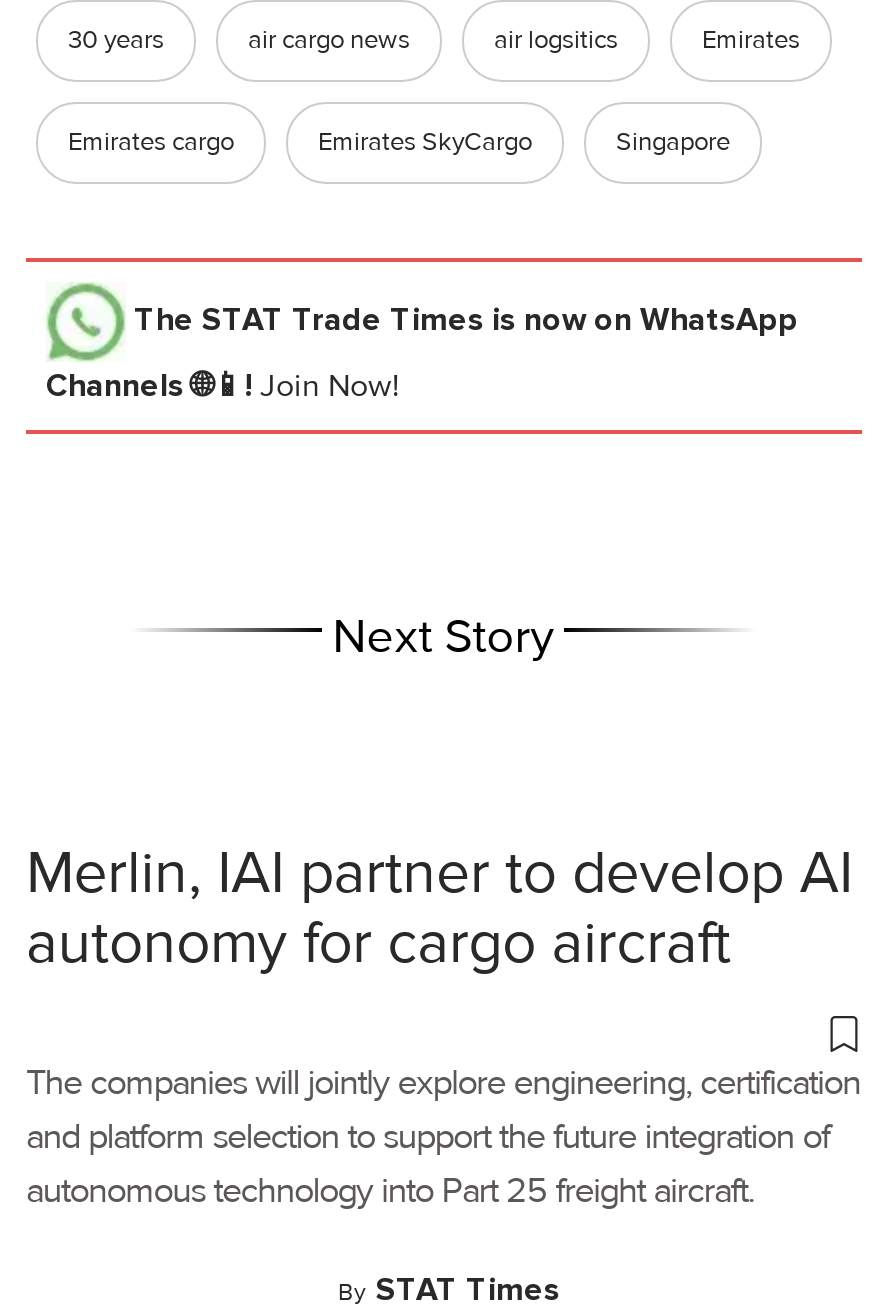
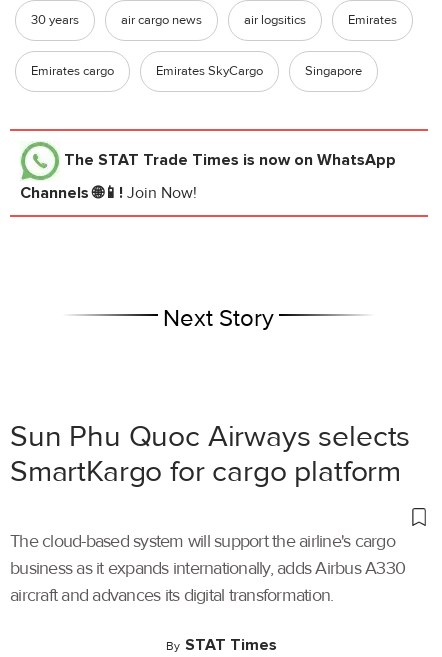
- Merlin, IAI partner to develop AI
- autonomy for cargo aircraft
+ Sun Phu Quoc Airways selects
+ SmartKargo for cargo platform

- The companies will jointly explore engineering, certification
- and platform selection to support the future integration of
- autonomous technology into Part 25 freight aircraft.
+ The cloud-based system will support the airline's cargo
+ business as it expands internationally, adds Airbus A330
+ aircraft and advances its digital transformation.
